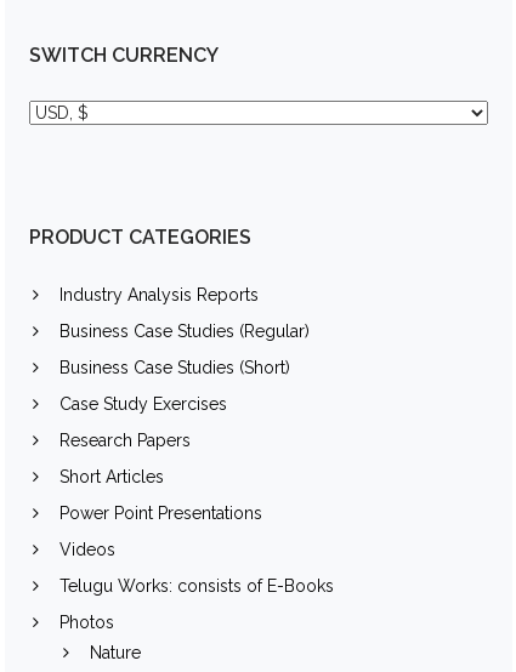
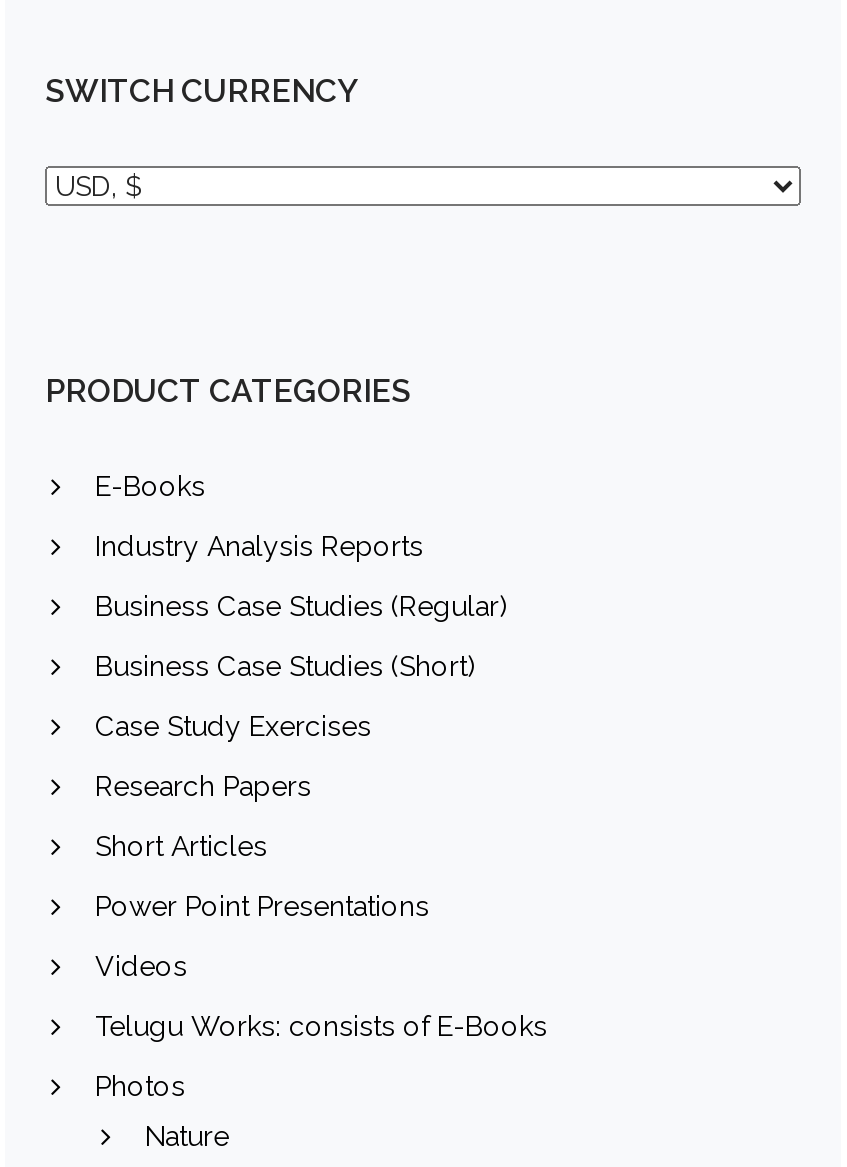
+ E-Books
